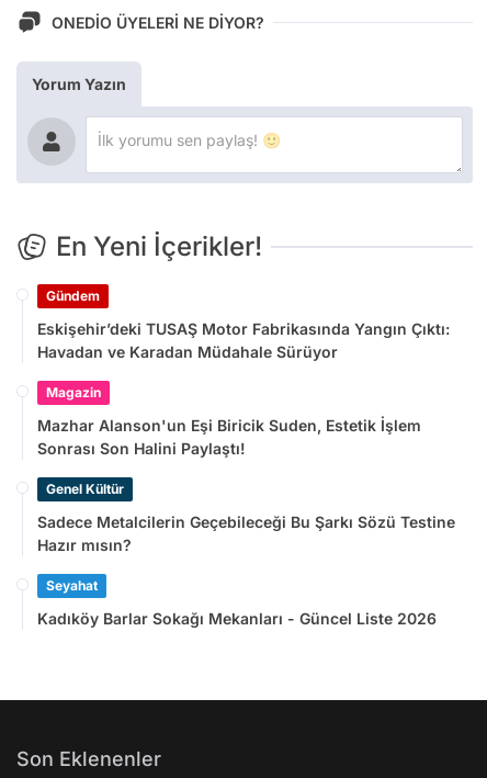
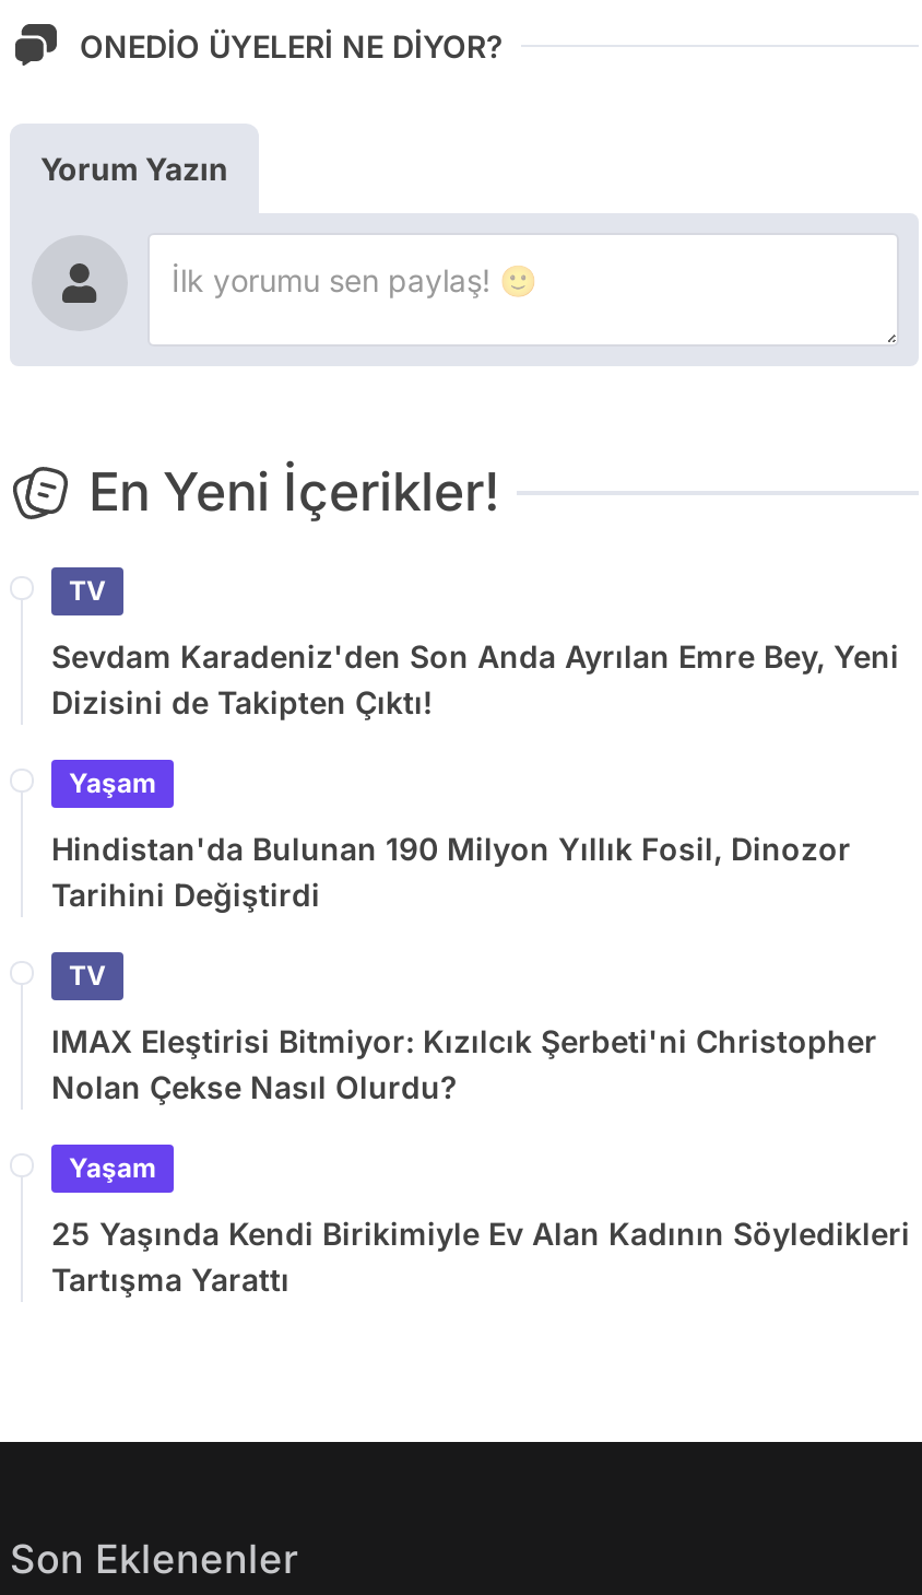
- Gündem
+ TV

- Eskişehir’deki TUSAŞ Motor Fabrikasında Yangın Çıktı:
- Havadan ve Karadan Müdahale Sürüyor
+ Sevdam Karadeniz'den Son Anda Ayrılan Emre Bey, Yeni
+ Dizisini de Takipten Çıktı!

- Magazin
+ Yaşam

- Mazhar Alanson'un Eşi Biricik Suden, Estetik İşlem
- Sonrası Son Halini Paylaştı!
+ Hindistan'da Bulunan 190 Milyon Yıllık Fosil, Dinozor
+ Tarihini Değiştirdi

- Genel Kültür
+ TV

- Sadece Metalcilerin Geçebileceği Bu Şarkı Sözü Testine
- Hazır mısın?
+ IMAX Eleştirisi Bitmiyor: Kızılcık Şerbeti'ni Christopher
+ Nolan Çekse Nasıl Olurdu?

- Seyahat
+ Yaşam

- Kadıköy Barlar Sokağı Mekanları - Güncel Liste 2026
+ 25 Yaşında Kendi Birikimiyle Ev Alan Kadının Söyledikleri
+ Tartışma Yarattı
